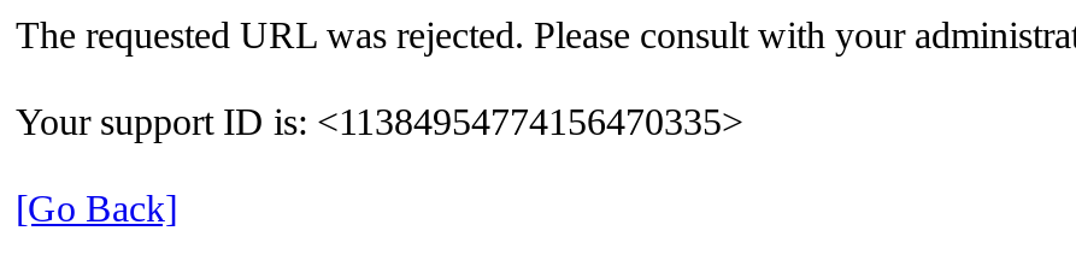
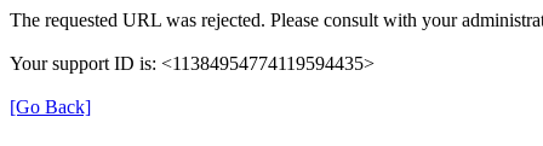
- Your support ID is: <11384954774156470335>
+ Your support ID is: <11384954774119594435>
